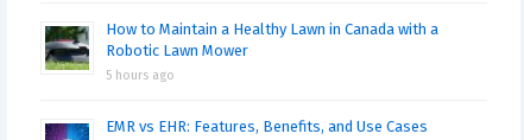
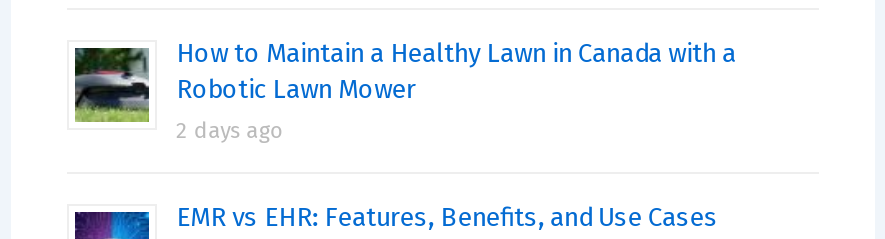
- 5 hours ago
+ 2 days ago
